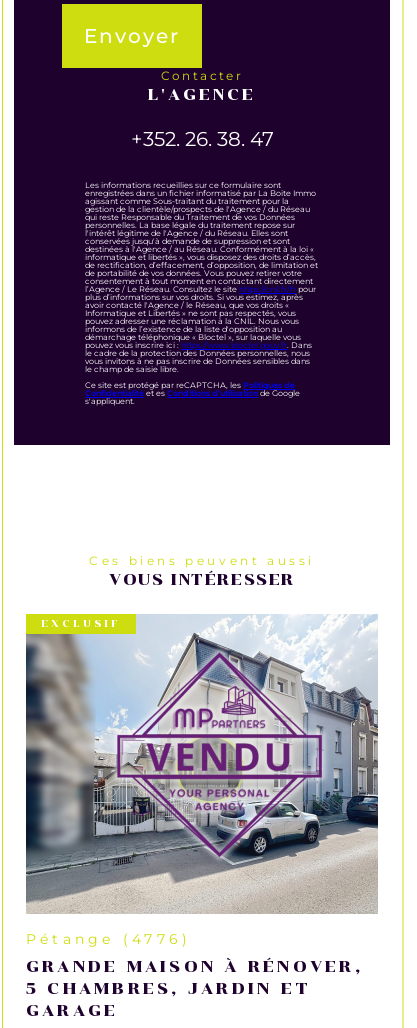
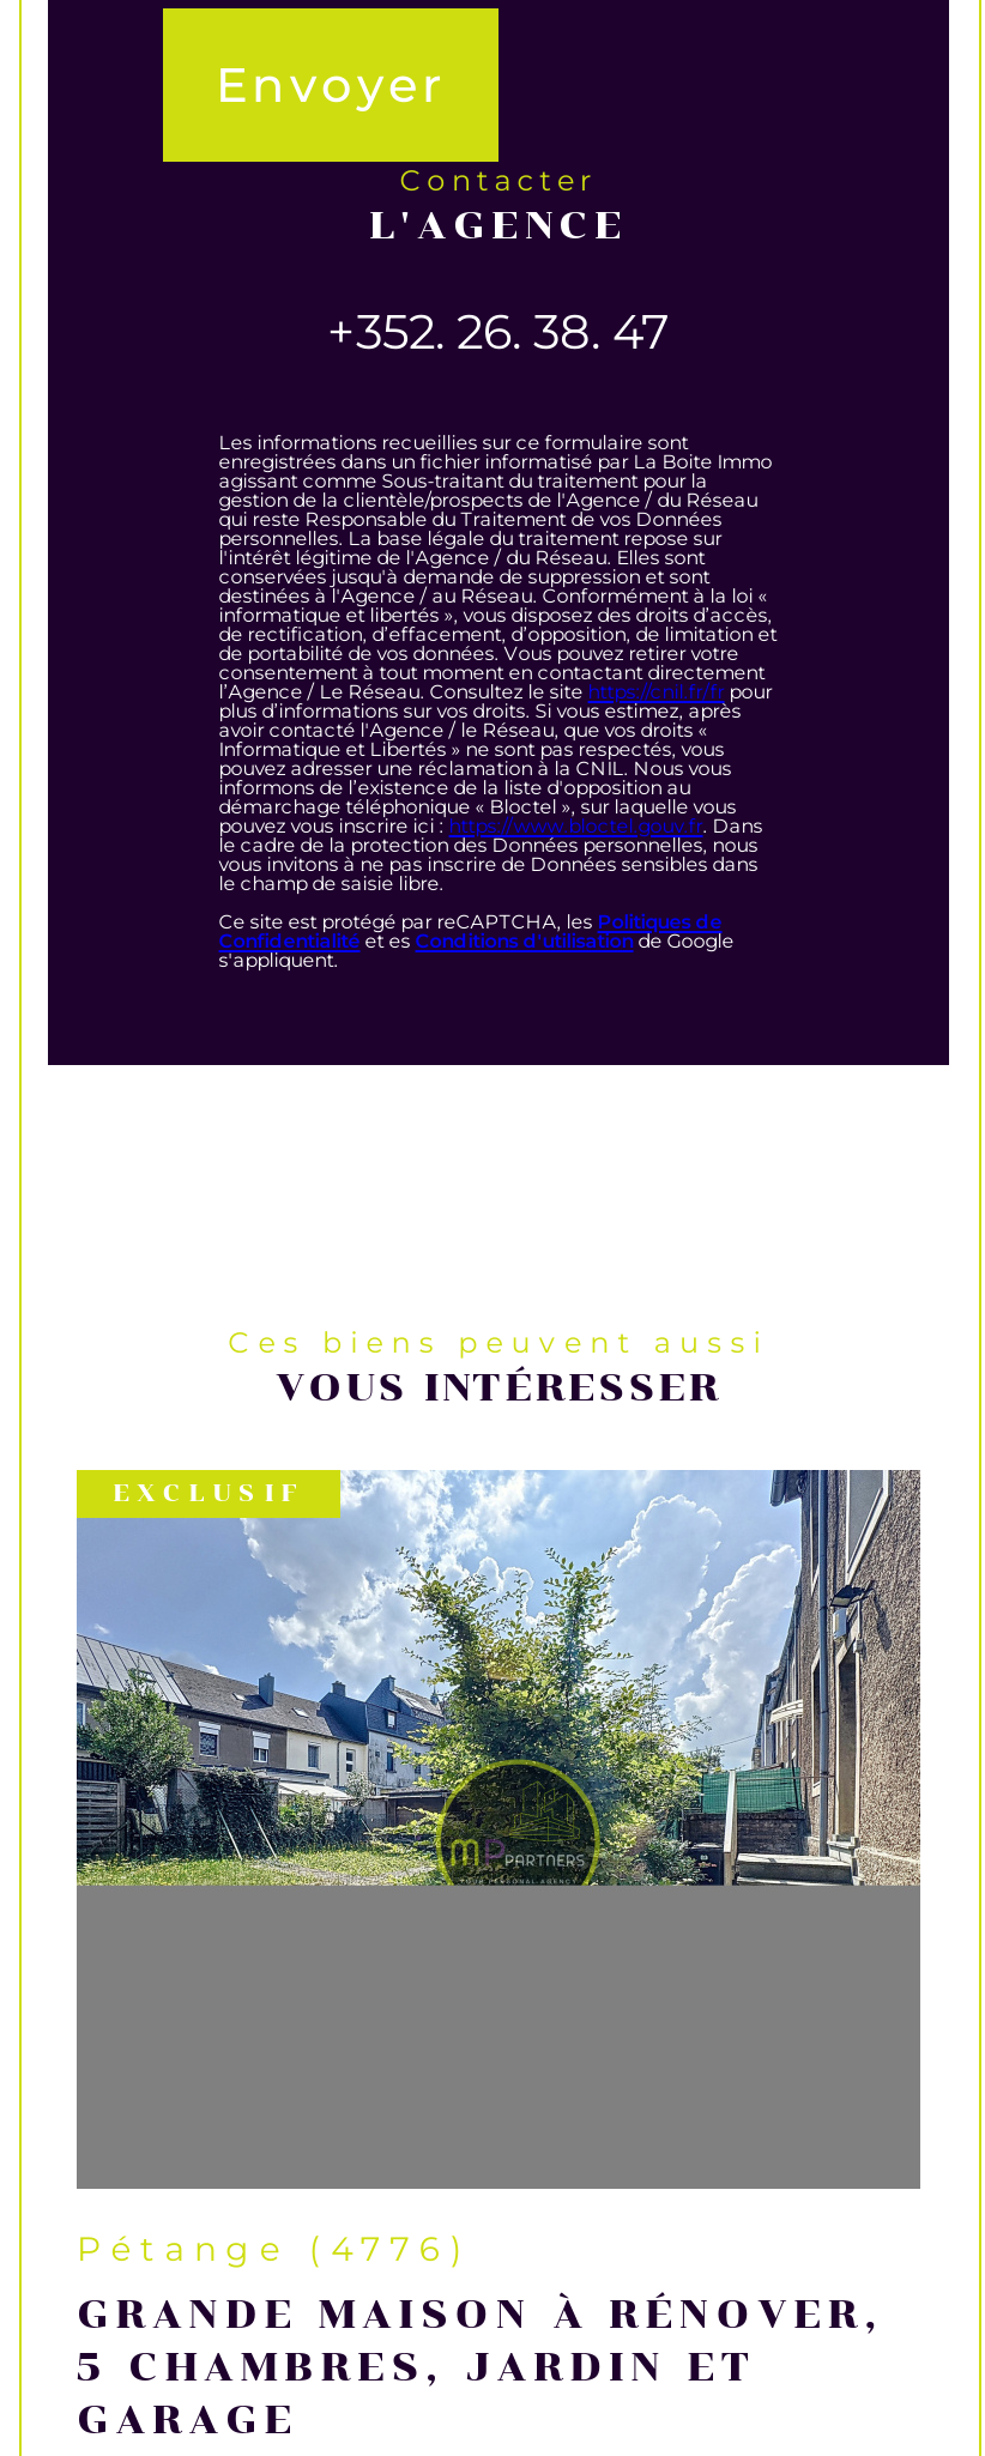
- [image]
+ [image]
